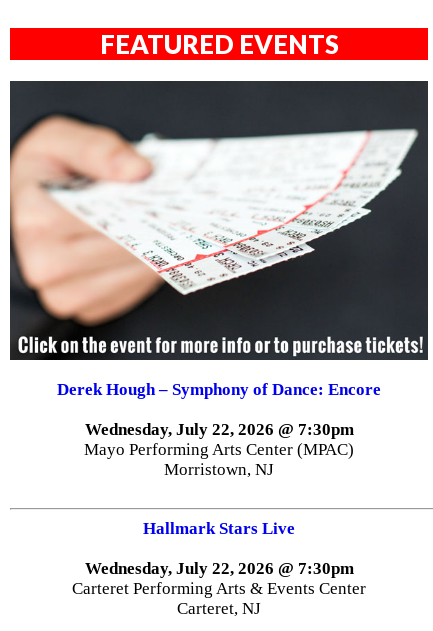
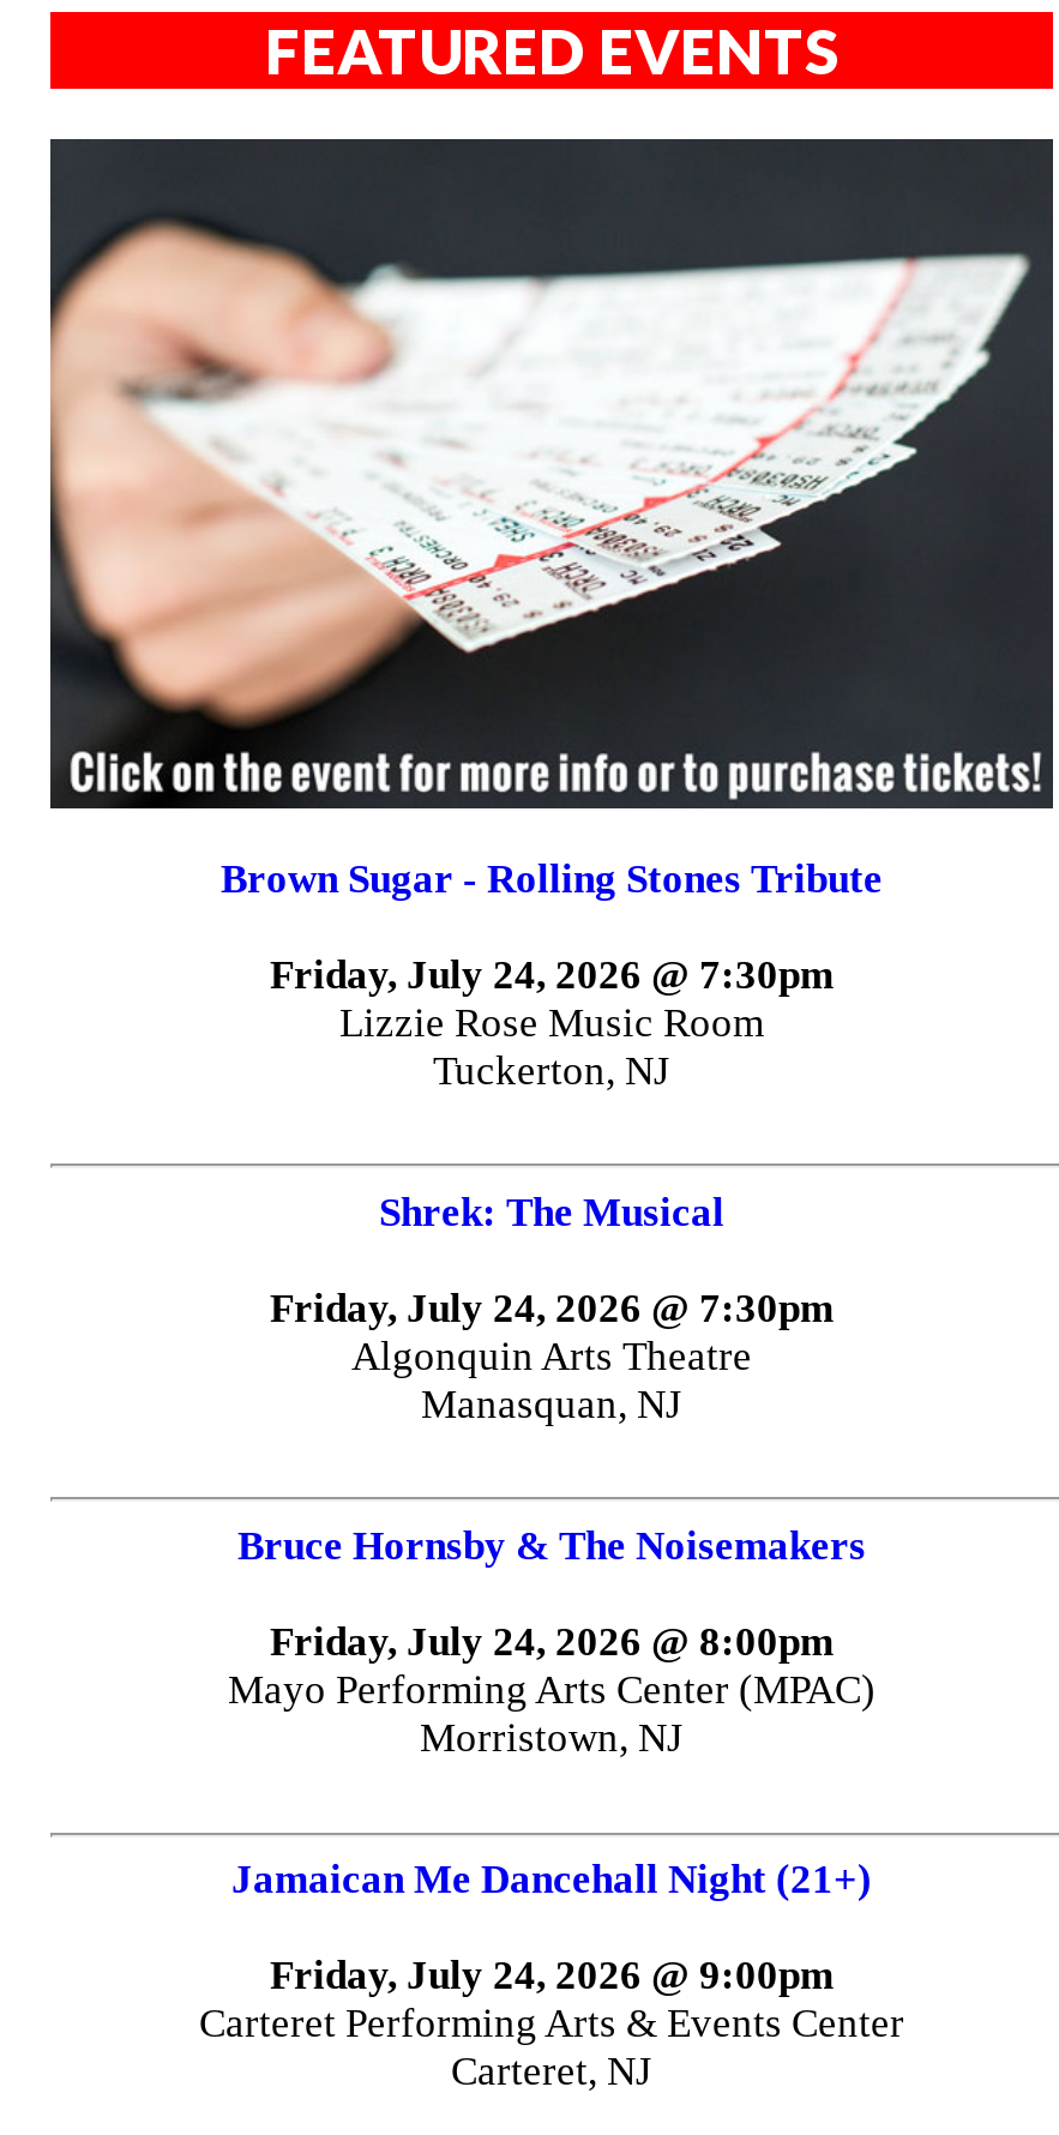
- Derek Hough – Symphony of Dance: Encore
- Wednesday, July 22, 2026 @ 7:30pm
+ Brown Sugar - Rolling Stones Tribute
+ Friday, July 24, 2026 @ 7:30pm
+ Lizzie Rose Music Room
+ Tuckerton, NJ
+ Shrek: The Musical
+ Friday, July 24, 2026 @ 7:30pm
+ Algonquin Arts Theatre
+ Manasquan, NJ
+ Bruce Hornsby & The Noisemakers
+ Friday, July 24, 2026 @ 8:00pm

- Hallmark Stars Live
+ Jamaican Me Dancehall Night (21+)

- Wednesday, July 22, 2026 @ 7:30pm
+ Friday, July 24, 2026 @ 9:00pm
